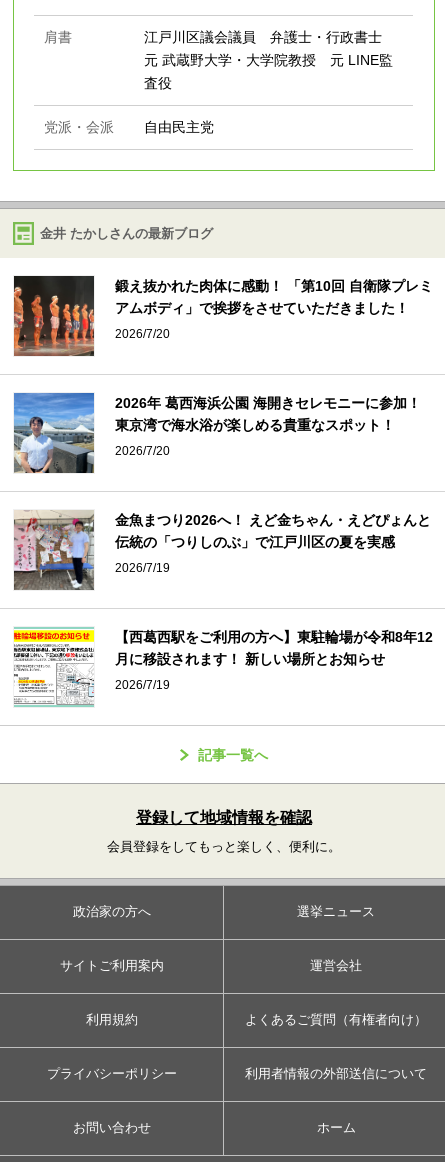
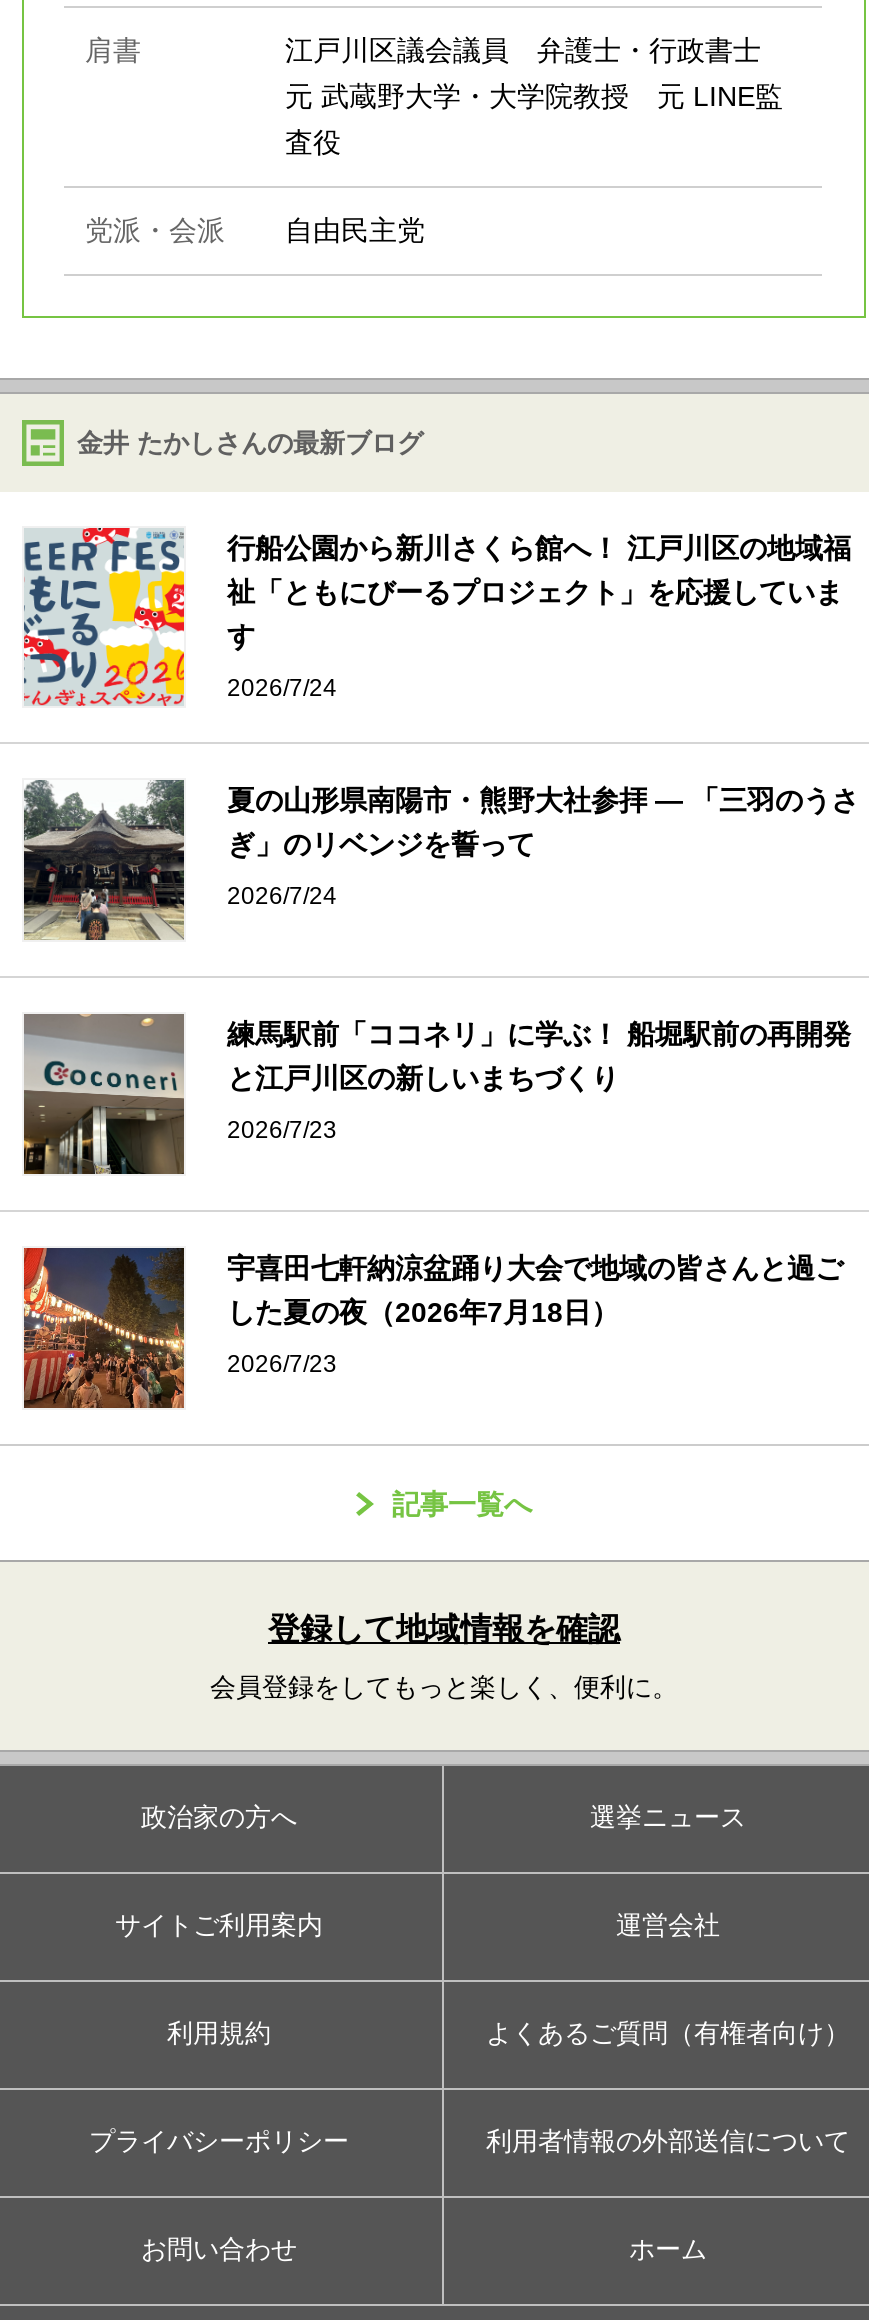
- [image]
- 鍛え抜かれた肉体に感動！ 「第10回 自衛隊プレミ
- アムボディ」で挨拶をさせていただきました！
+ [image]
+ 行船公園から新川さくら館へ！ 江戸川区の地域福
+ 祉「ともにびーるプロジェクト」を応援していま
+ す

- 2026/7/20
+ 2026/7/24

- [image]
- 2026年 葛西海浜公園 海開きセレモニーに参加！
- 東京湾で海水浴が楽しめる貴重なスポット！
+ [image]
+ 夏の山形県南陽市・熊野大社参拝 — 「三羽のうさ
+ ぎ」のリベンジを誓って

- 2026/7/20
+ 2026/7/24

- [image]
- 金魚まつり2026へ！ えど金ちゃん・えどぴょんと
- 伝統の「つりしのぶ」で江戸川区の夏を実感
+ [image]
+ 練馬駅前「ココネリ」に学ぶ！ 船堀駅前の再開発
+ と江戸川区の新しいまちづくり

- 2026/7/19
+ 2026/7/23

- [image]
- 【西葛西駅をご利用の方へ】東駐輪場が令和8年12
- 月に移設されます！ 新しい場所とお知らせ
+ [image]
+ 宇喜田七軒納涼盆踊り大会で地域の皆さんと過ご
+ した夏の夜（2026年7月18日）

- 2026/7/19
+ 2026/7/23
